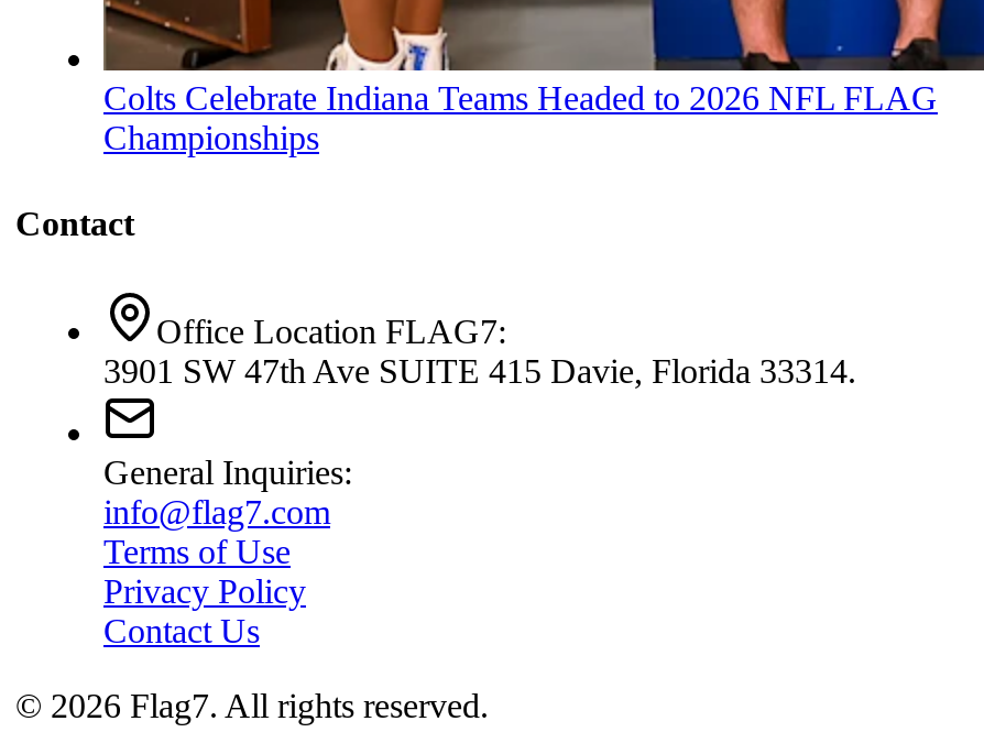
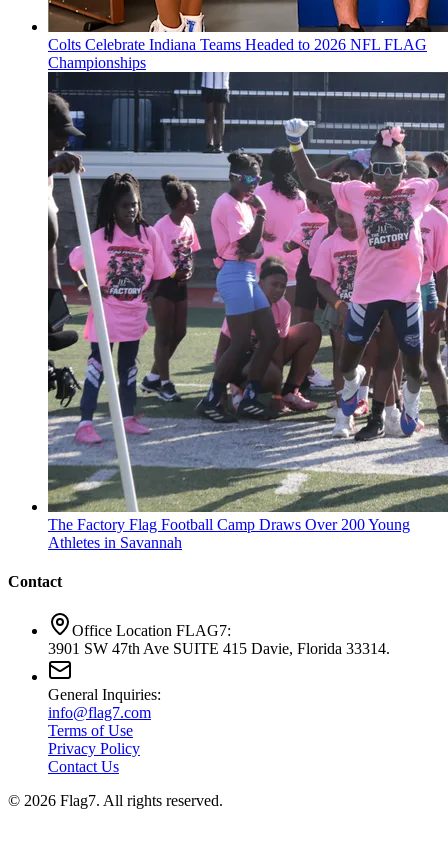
+ [image]
+ The Factory Flag Football Camp Draws Over 200 Young
+ Athletes in Savannah
